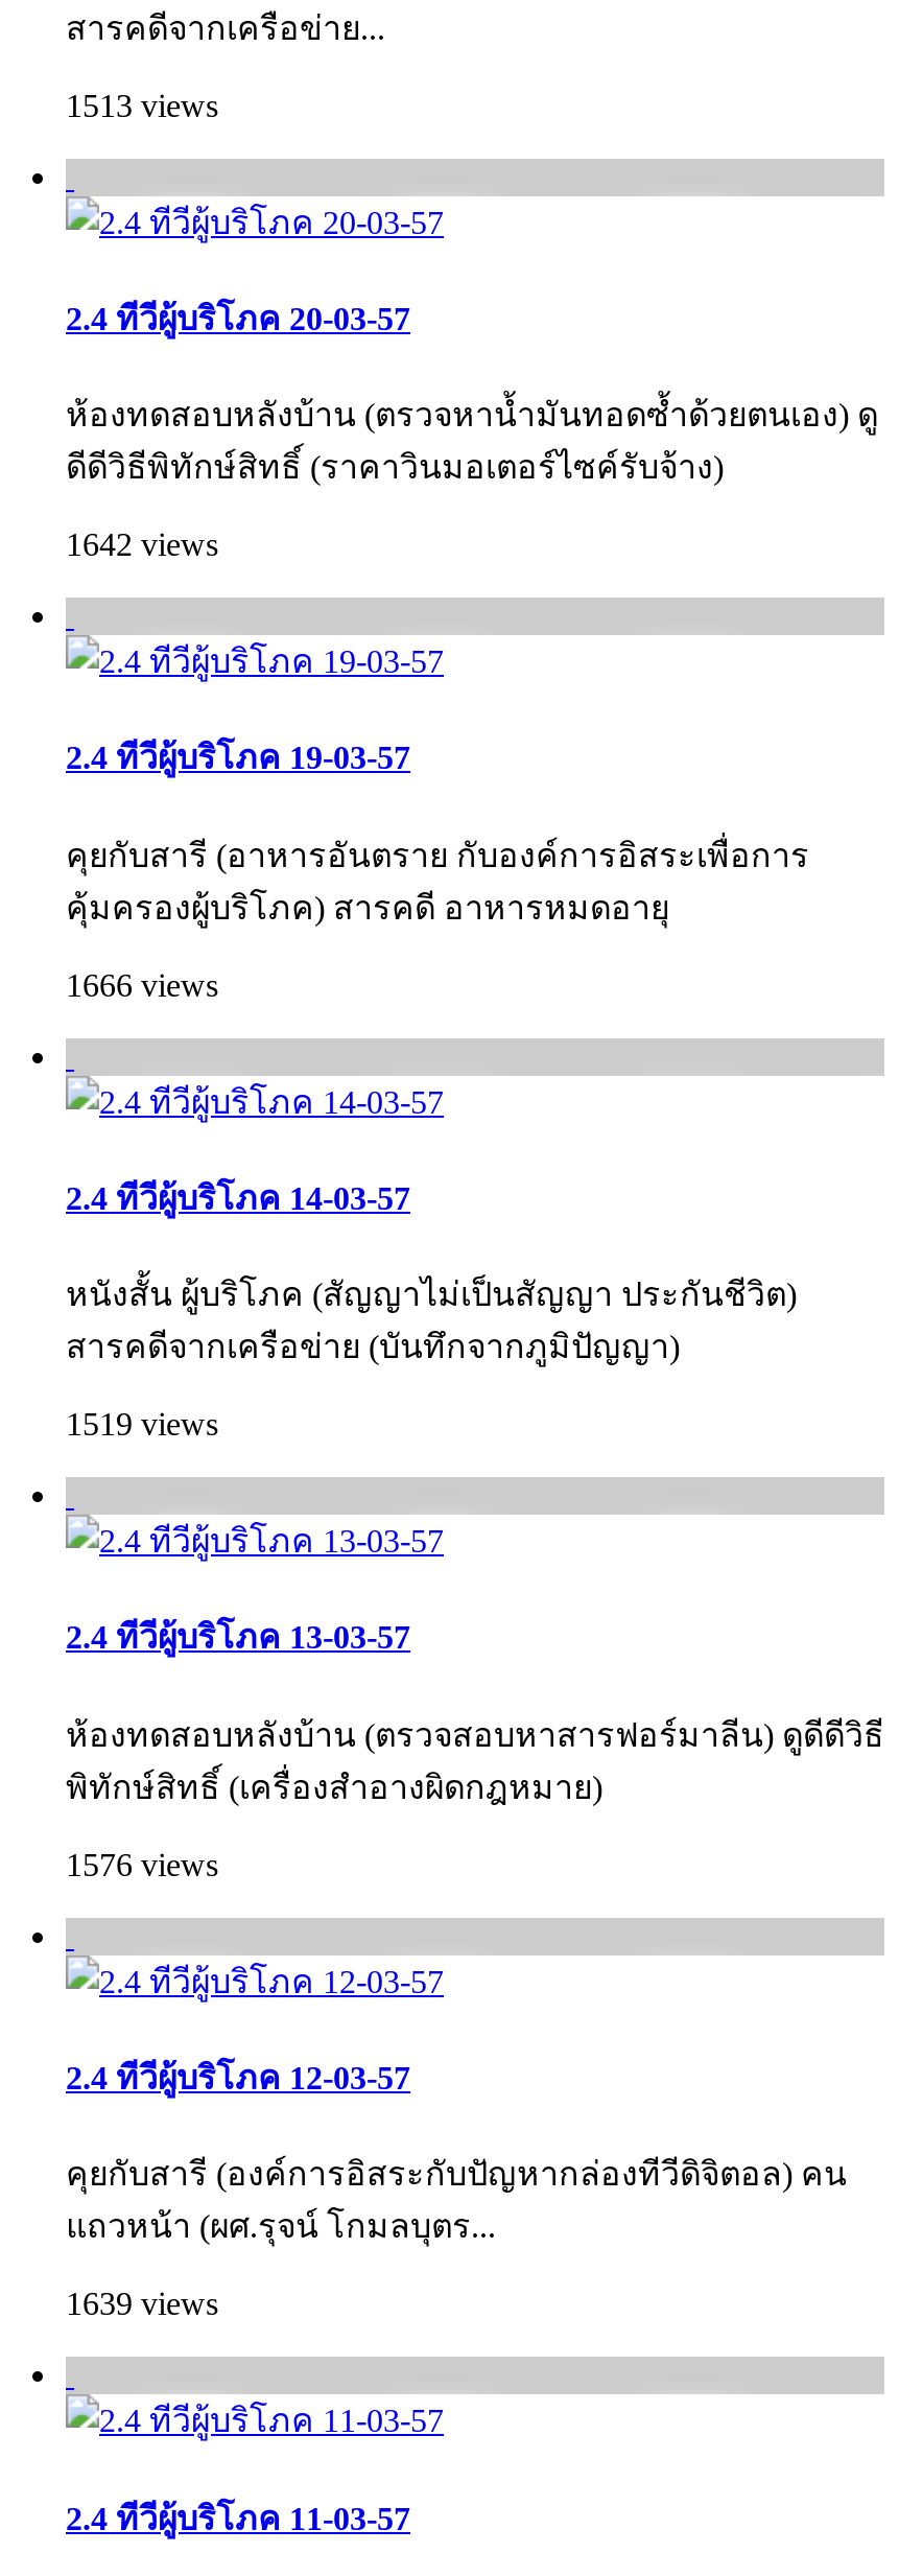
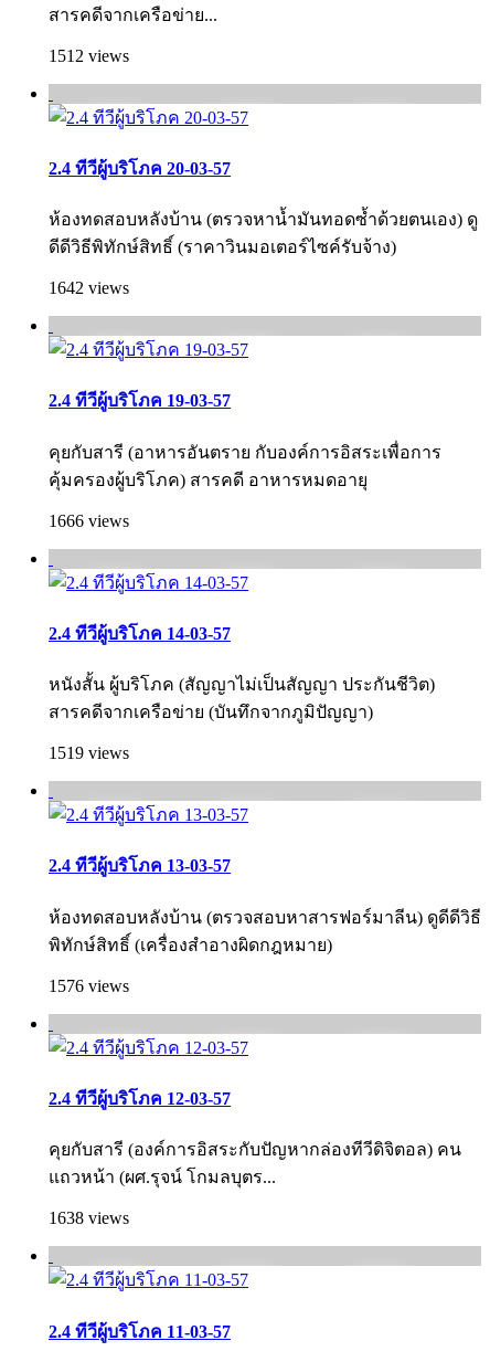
- 1513 views
+ 1512 views

- 1639 views
+ 1638 views
